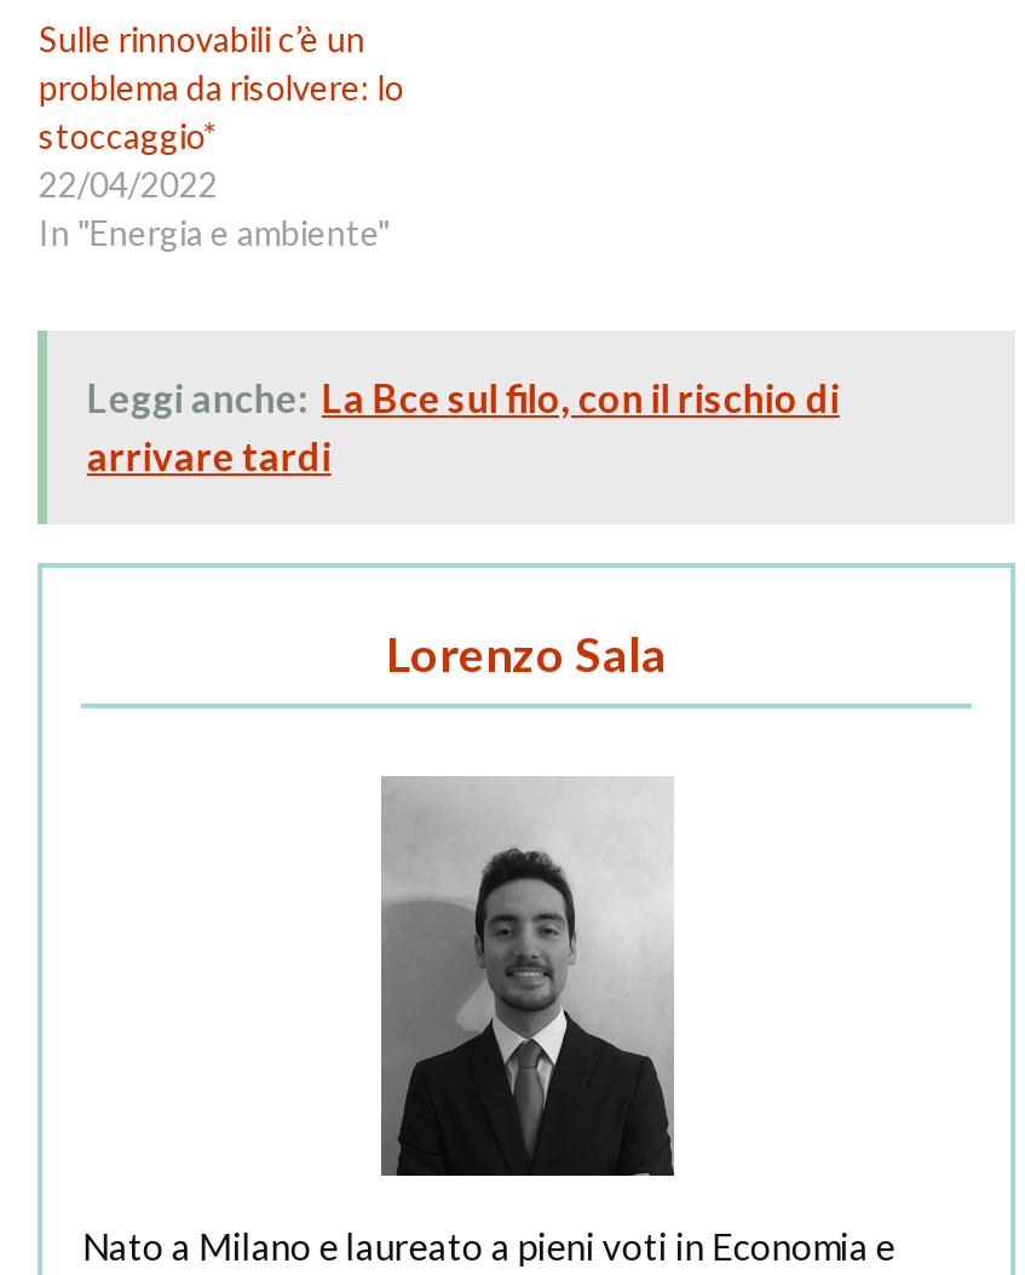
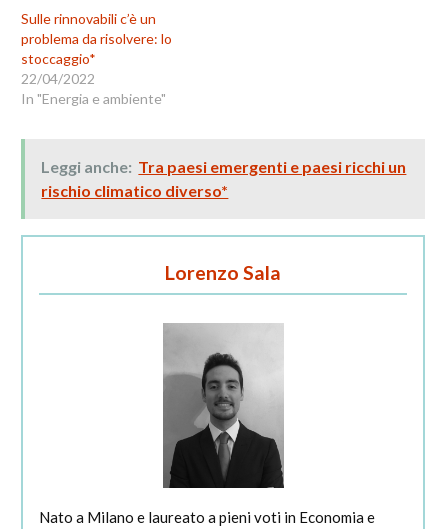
- Leggi anche: La Bce sul filo, con il rischio di
- arrivare tardi
+ Leggi anche: Tra paesi emergenti e paesi ricchi un
+ rischio climatico diverso*
